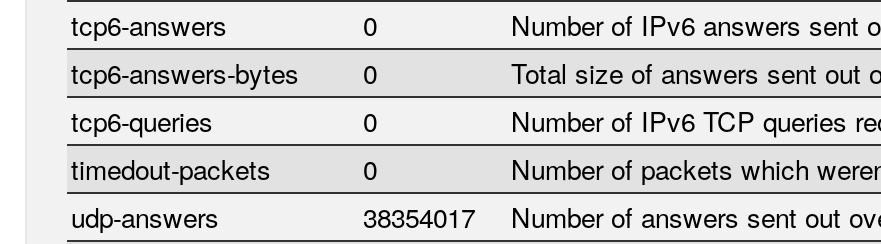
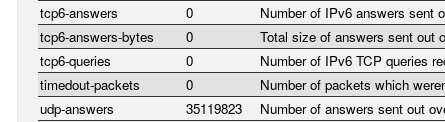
- 38354017
+ 35119823
